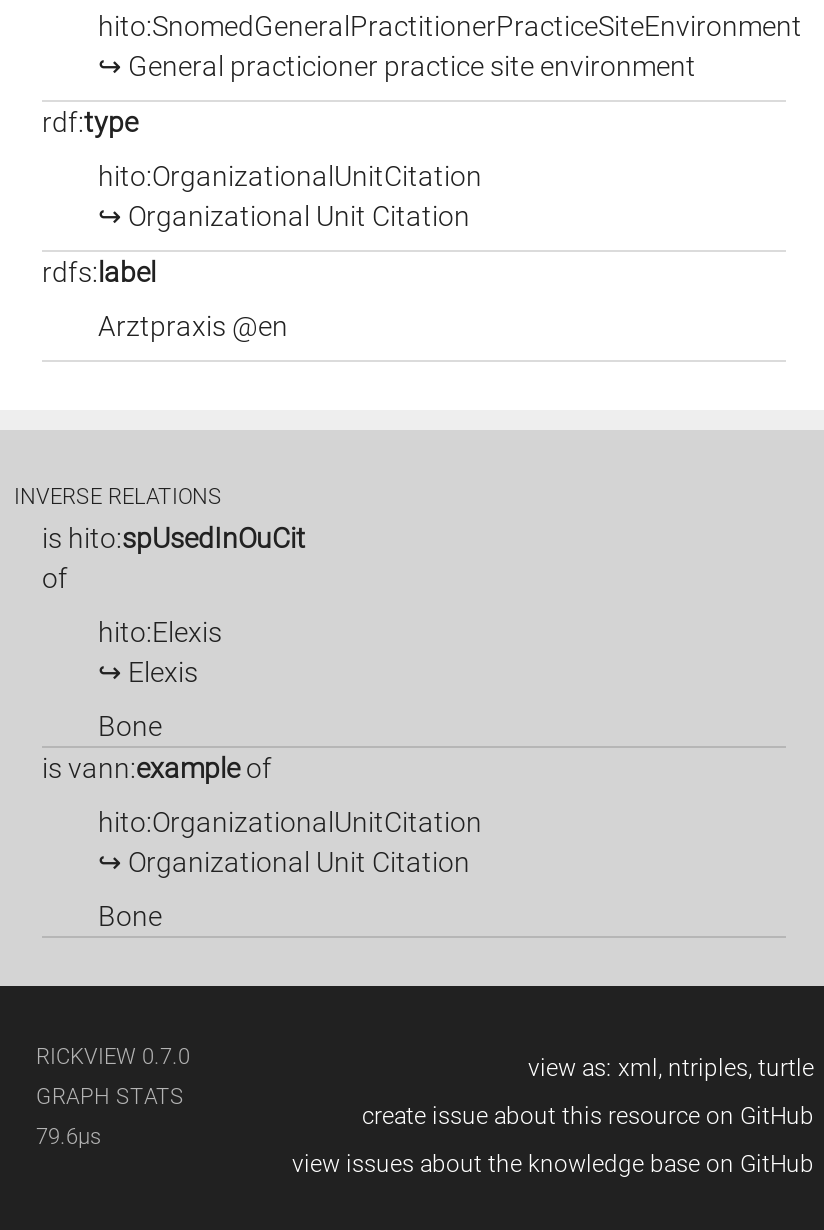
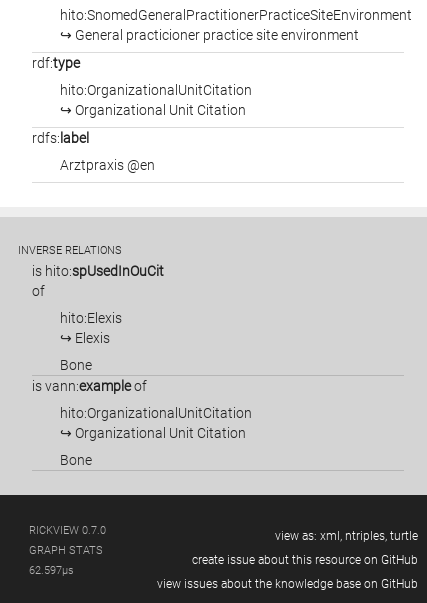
- 79.6µs
+ 62.597µs
